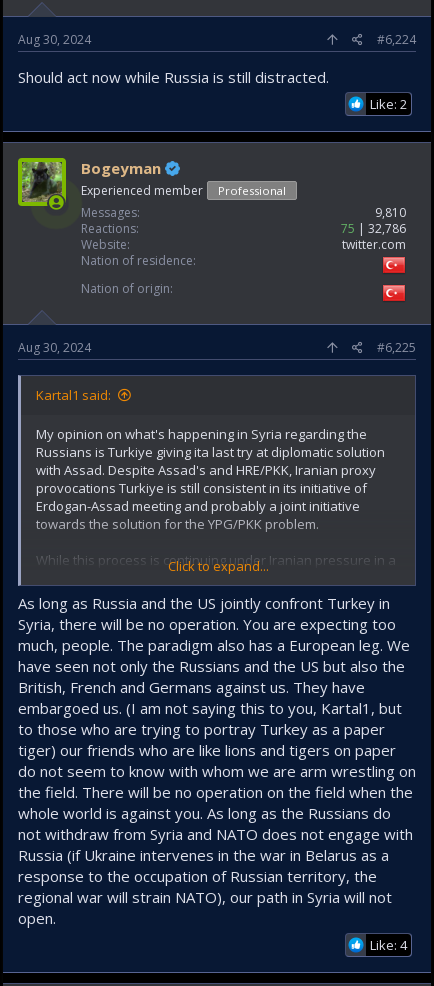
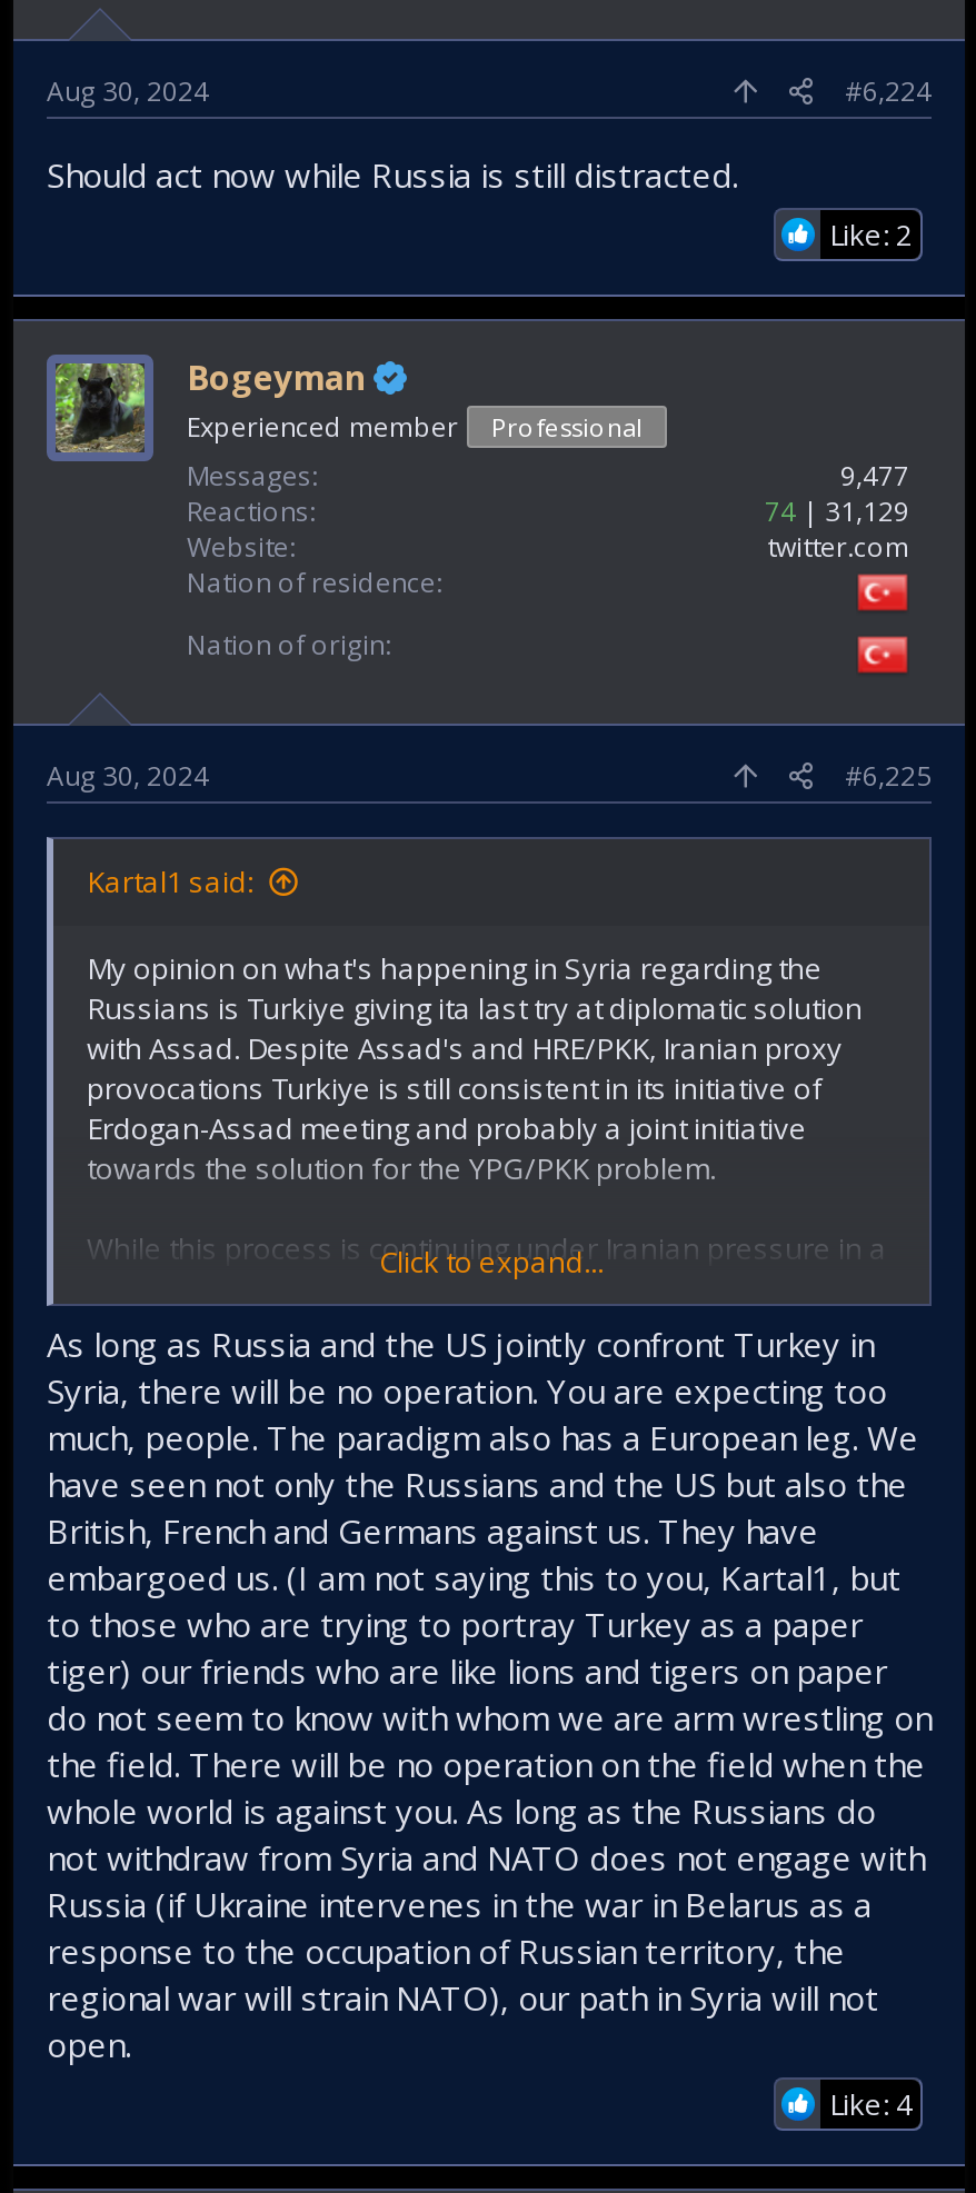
- [image]
+ [image]

- 9,810
+ 9,477

- 75
+ 74

- 32,786
+ 31,129
